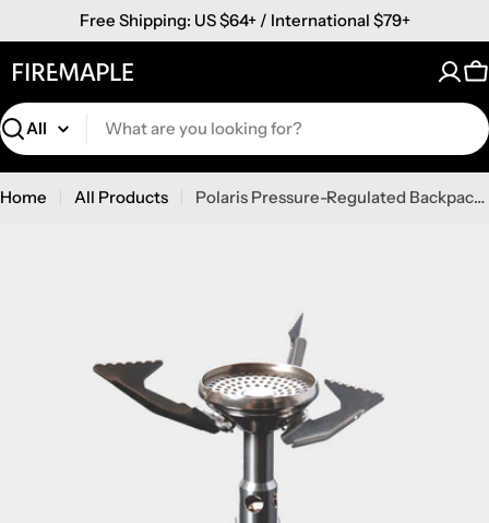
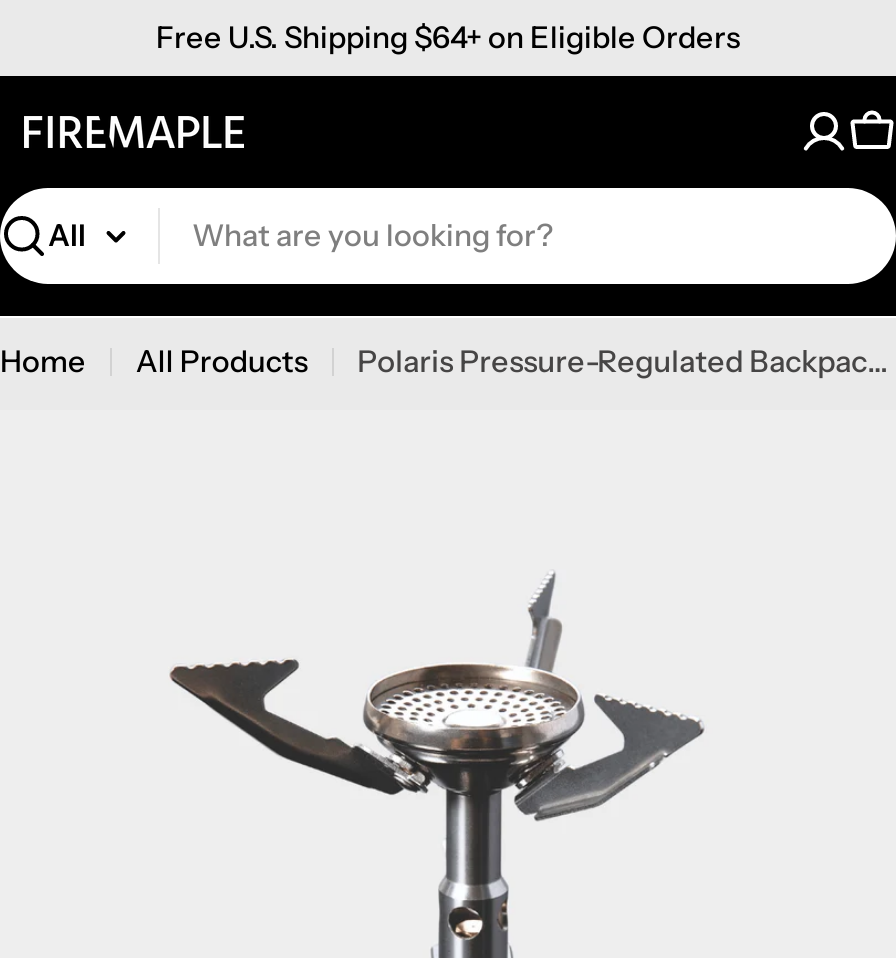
- Free Shipping: US $64+ / International $79+
+ Free U.S. Shipping $64+ on Eligible Orders
